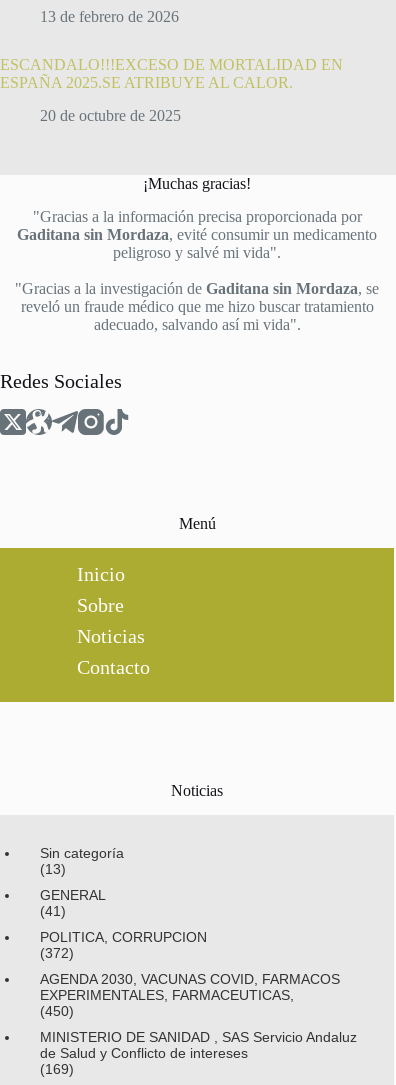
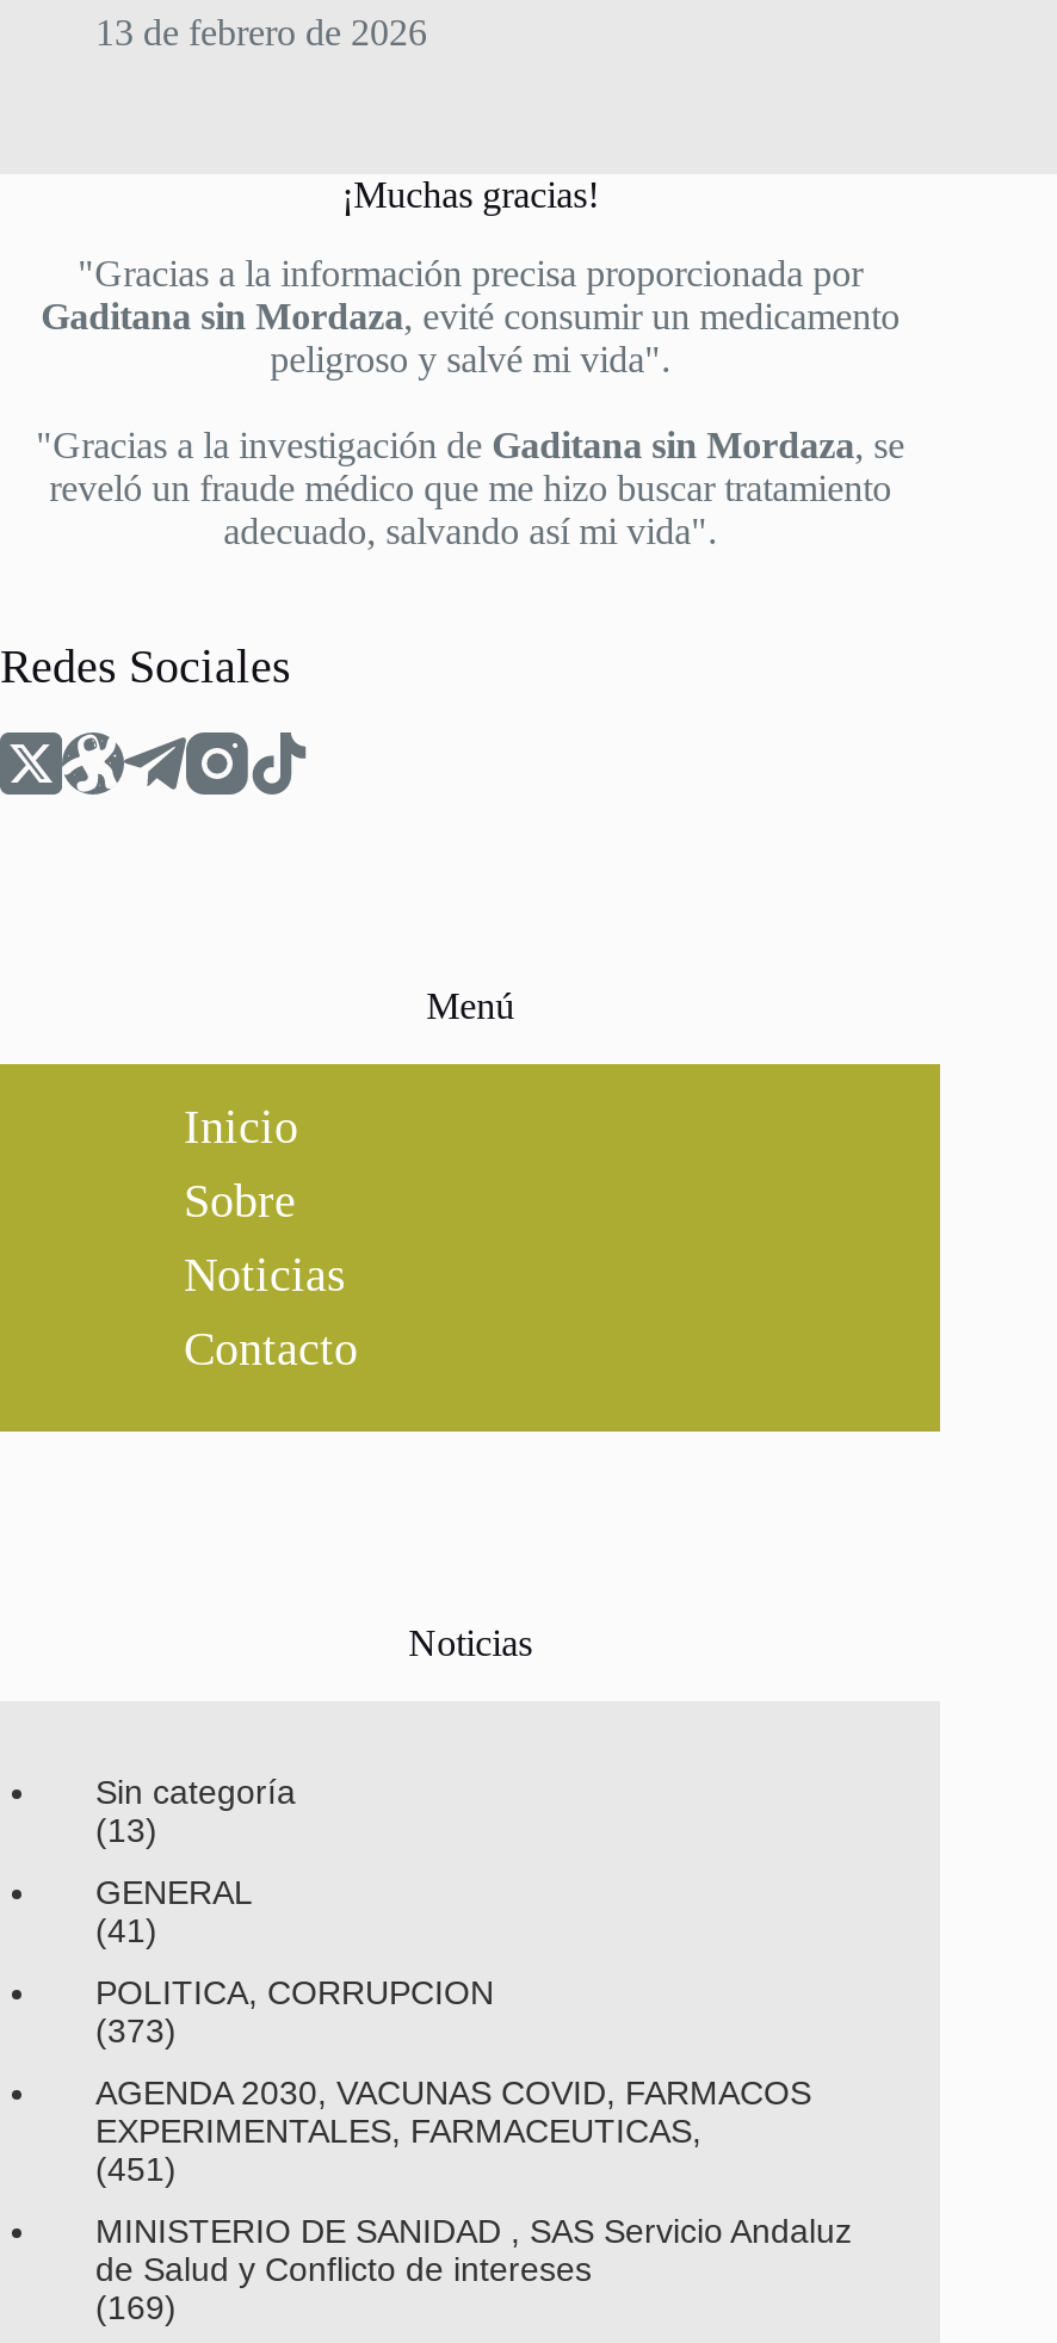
- ESCANDALO!!!EXCESO DE MORTALIDAD EN
- ESPAÑA 2025.SE ATRIBUYE AL CALOR.
- 20 de octubre de 2025

- (372)
+ (373)

- (450)
+ (451)
